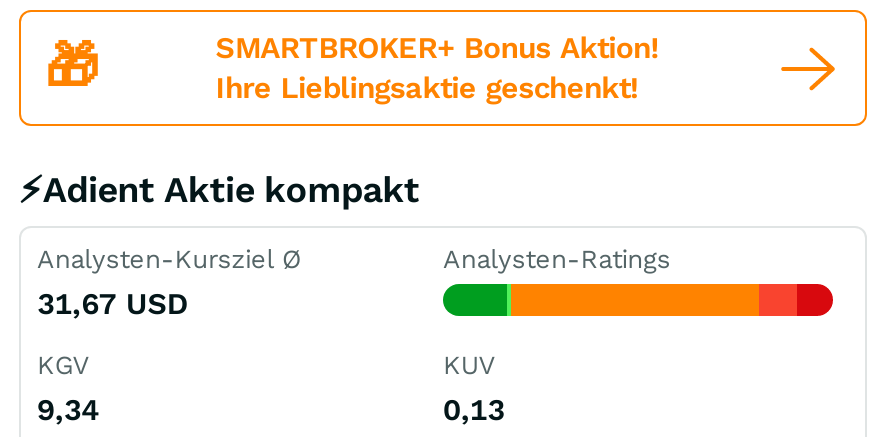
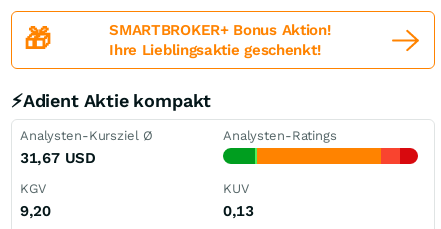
- 9,34
+ 9,20
